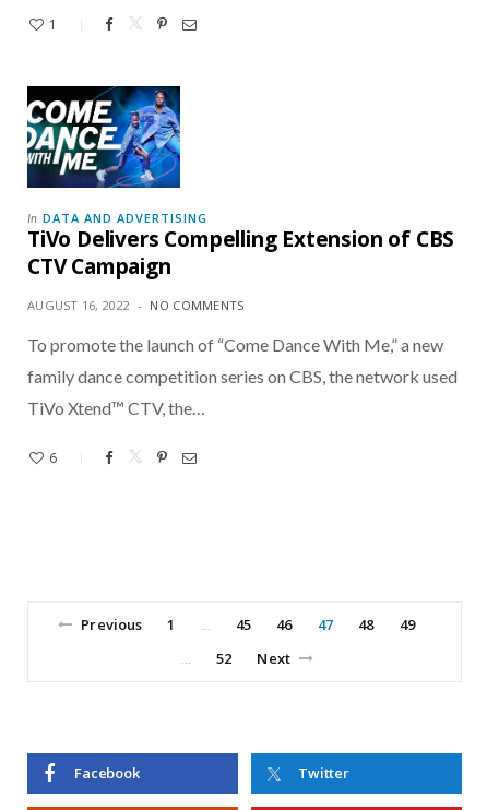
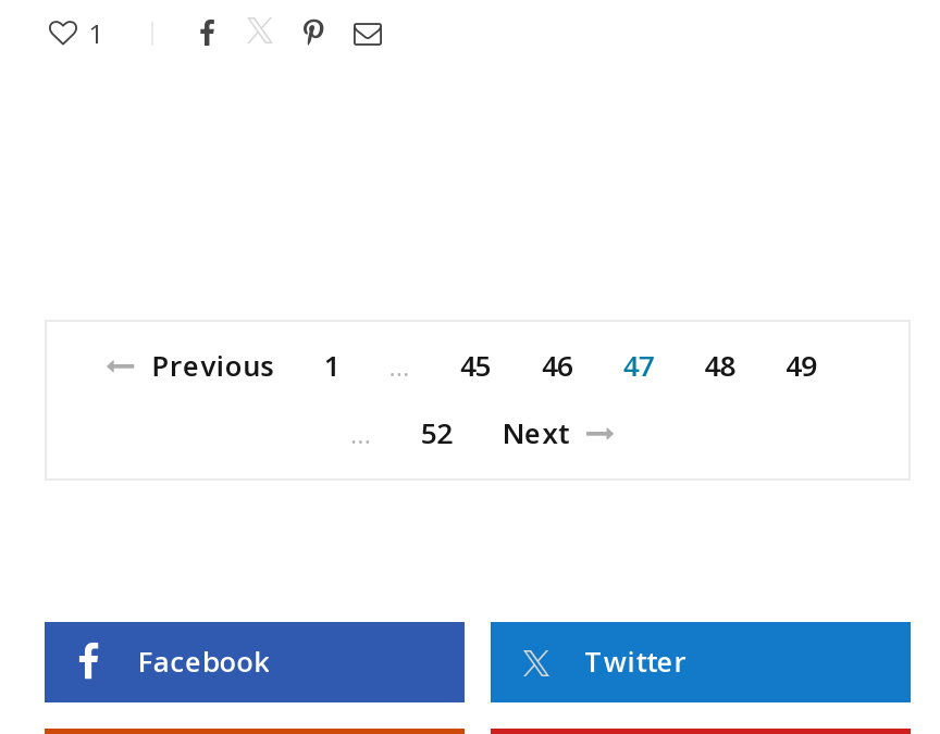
- [image]
- In DATA AND ADVERTISING
- TiVo Delivers Compelling Extension of CBS
- CTV Campaign
- AUGUST 16, 2022
- NO COMMENTS
- To promote the launch of “Come Dance With Me,” a new
- family dance competition series on CBS, the network used
- TiVo Xtend™ CTV, the…
- 6
